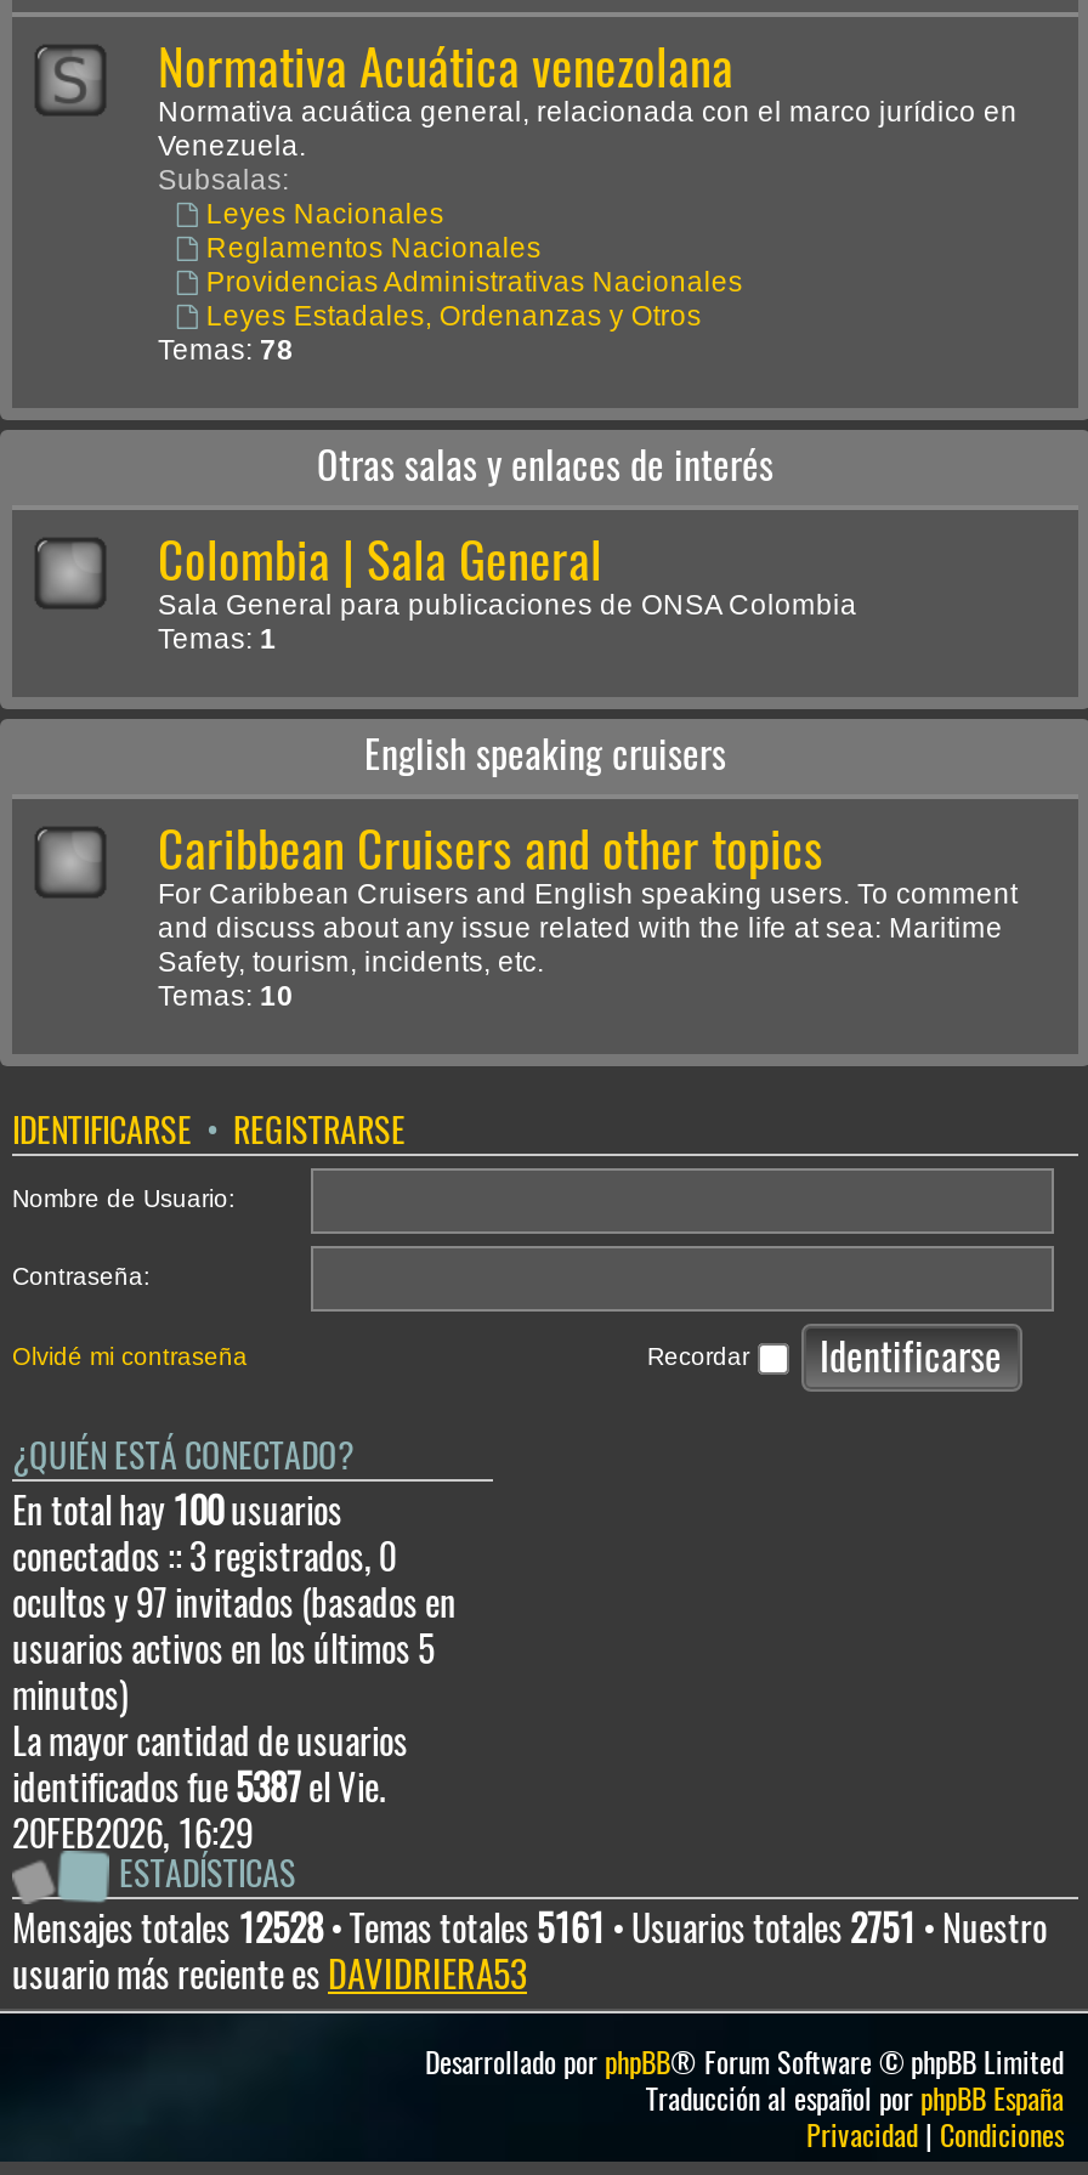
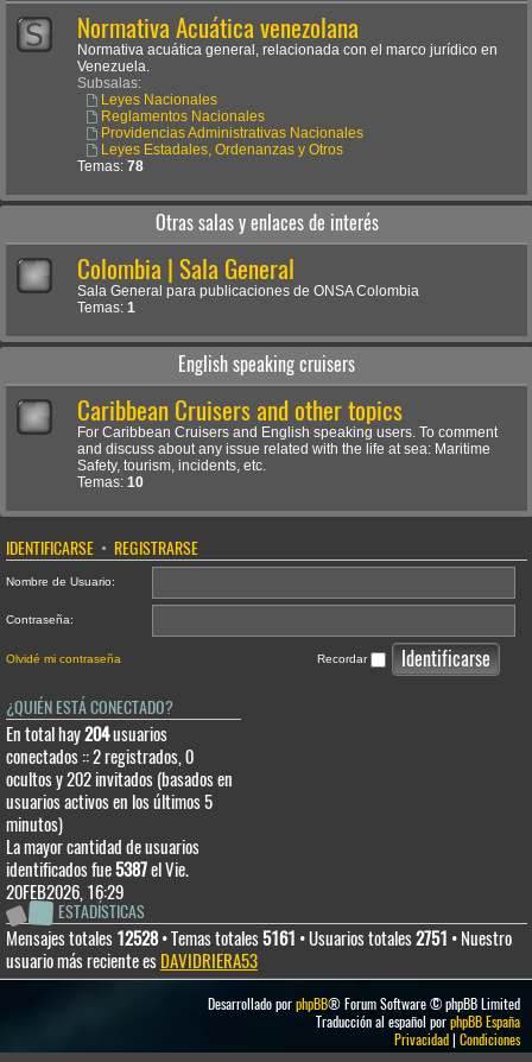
- En total hay 100usuarios
+ En total hay 204usuarios

- conectados :: 3 registrados, 0
+ conectados :: 2 registrados, 0

- ocultos y 97 invitados (basados en
+ ocultos y 202 invitados (basados en
